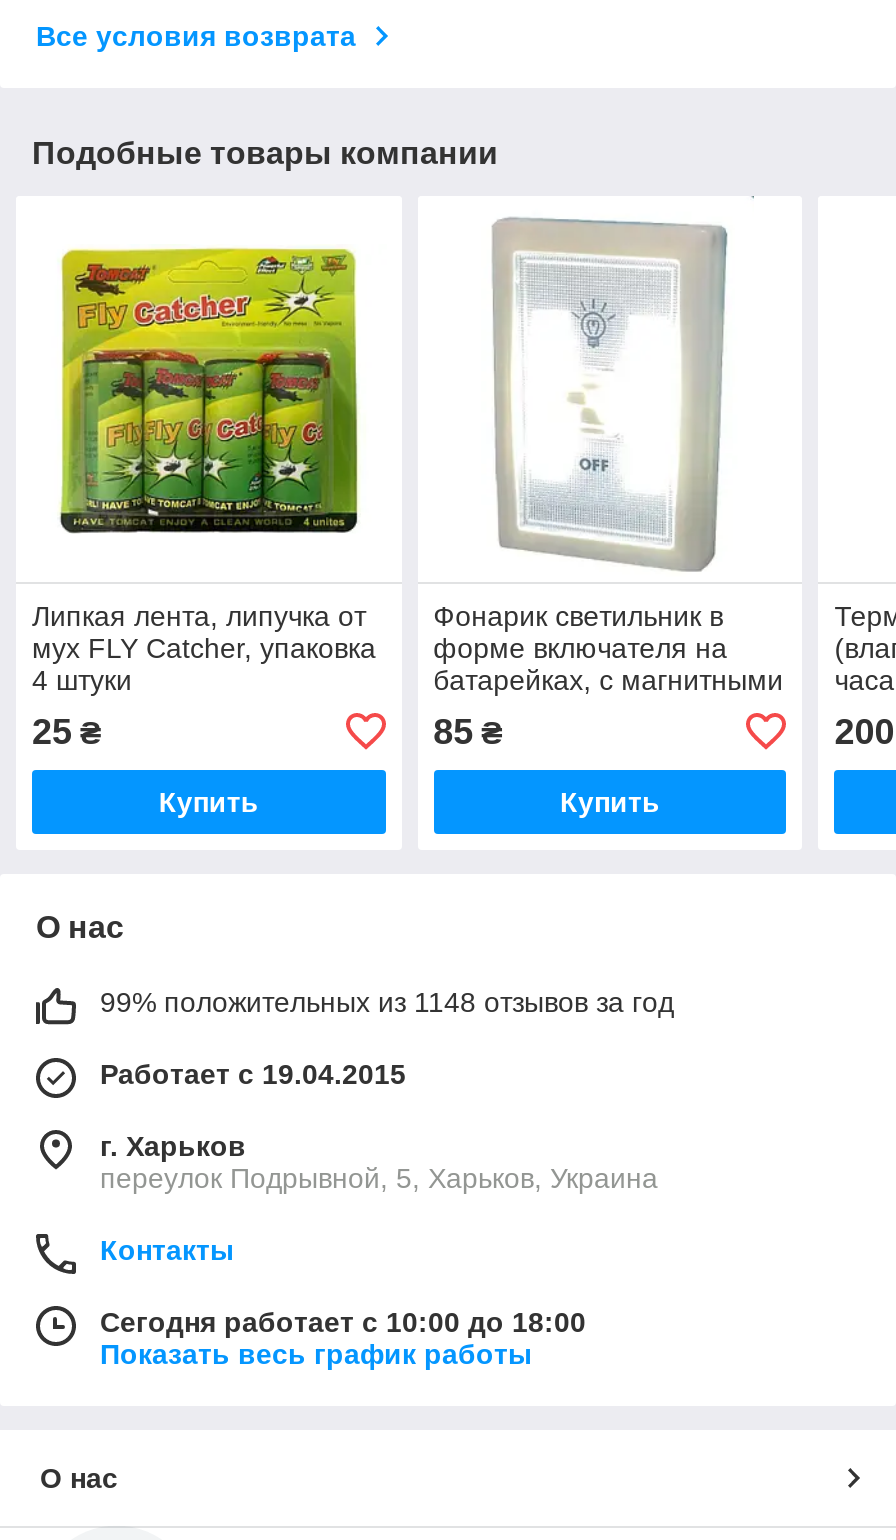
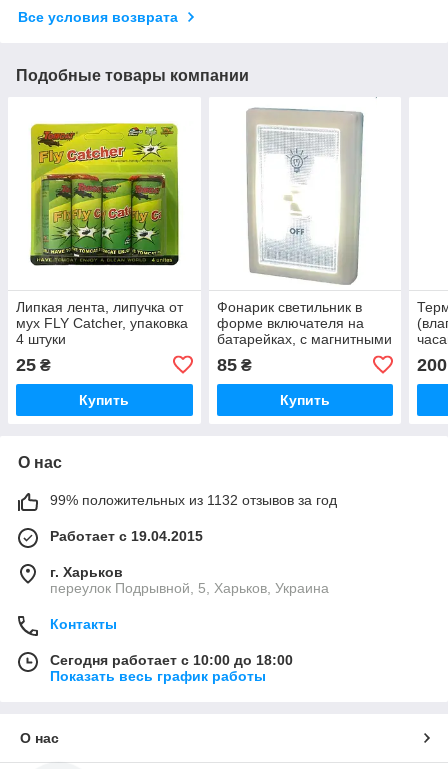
- 99% положительных из 1148 отзывов за год
+ 99% положительных из 1132 отзывов за год
